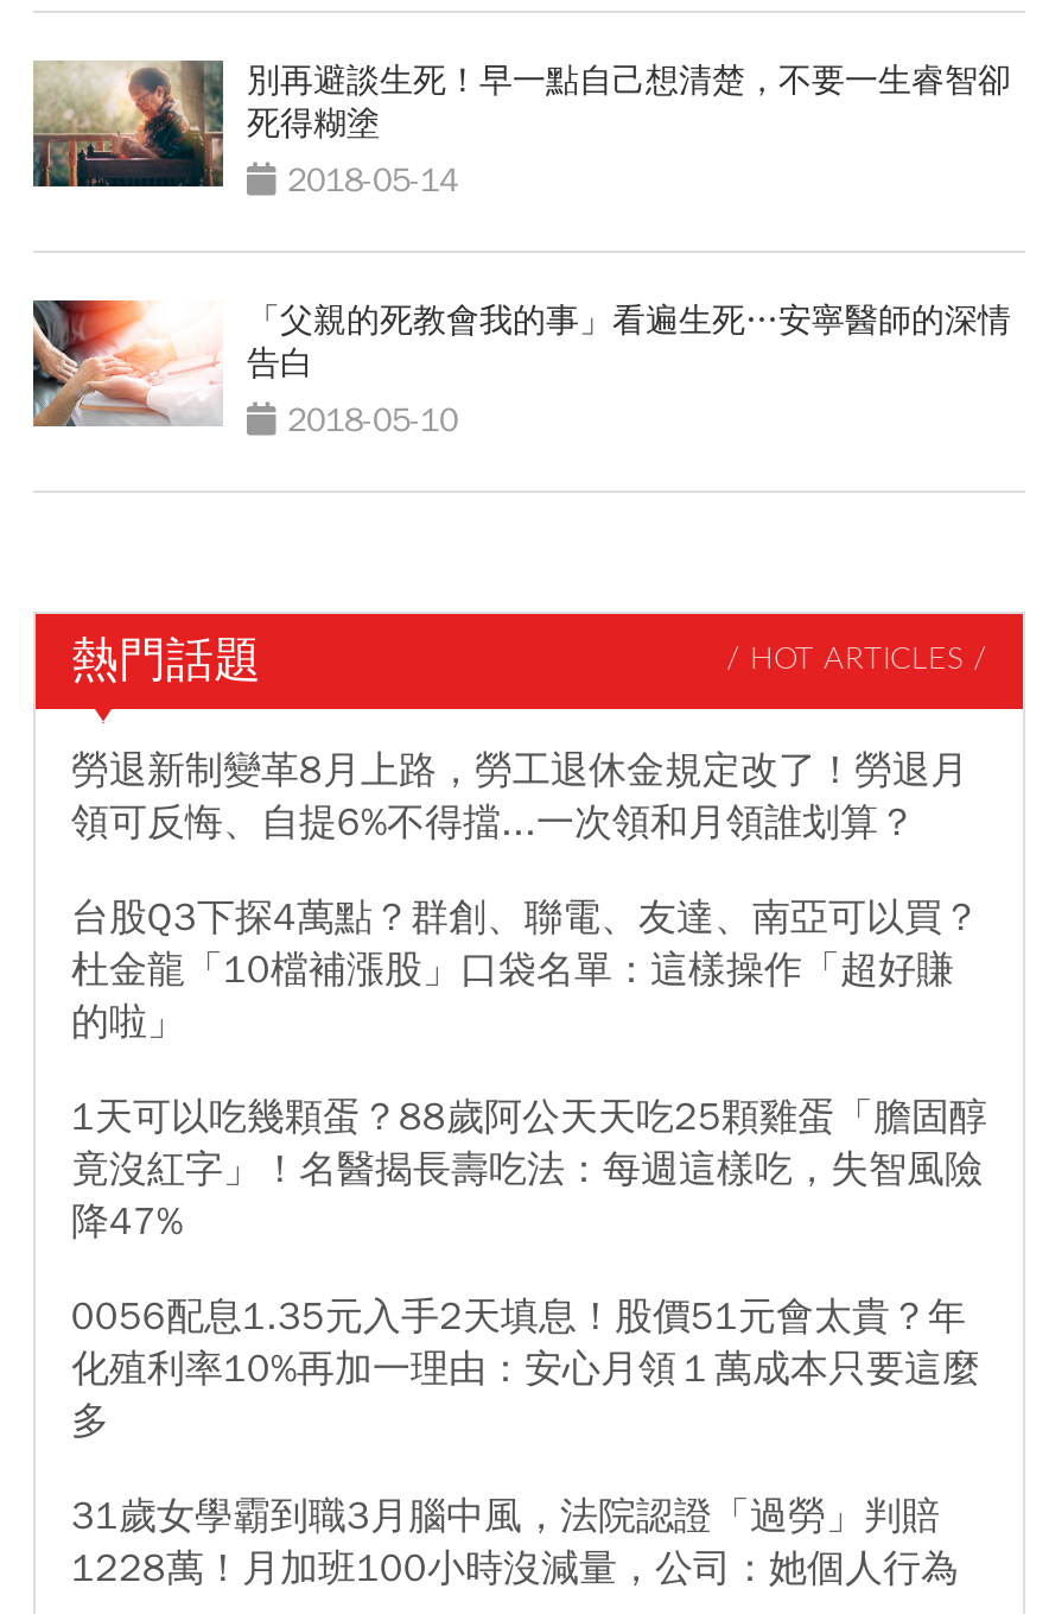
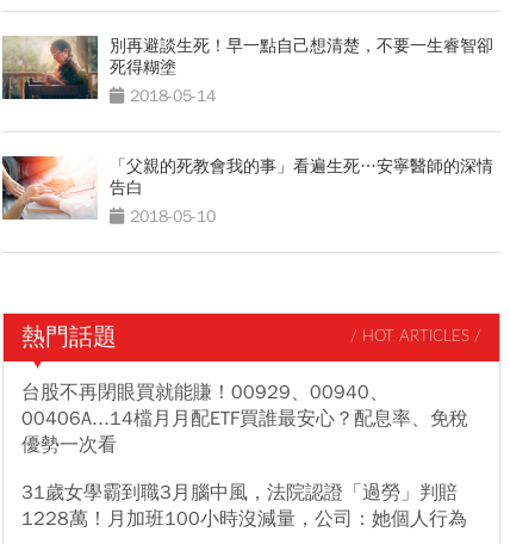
- 勞退新制變革8月上路，勞工退休金規定改了！勞退月
- 領可反悔、自提6%不得擋...一次領和月領誰划算？
- 台股Q3下探4萬點？群創、聯電、友達、南亞可以買？
- 杜金龍「10檔補漲股」口袋名單：這樣操作「超好賺
- 的啦」
- 1天可以吃幾顆蛋？88歲阿公天天吃25顆雞蛋「膽固醇
- 竟沒紅字」！名醫揭長壽吃法：每週這樣吃，失智風險
- 降47%
- 0056配息1.35元入手2天填息！股價51元會太貴？年
- 化殖利率10%再加一理由：安心月領１萬成本只要這麼
- 多
+ 台股不再閉眼買就能賺！00929、00940、
+ 00406A...14檔月月配ETF買誰最安心？配息率、免稅
+ 優勢一次看
